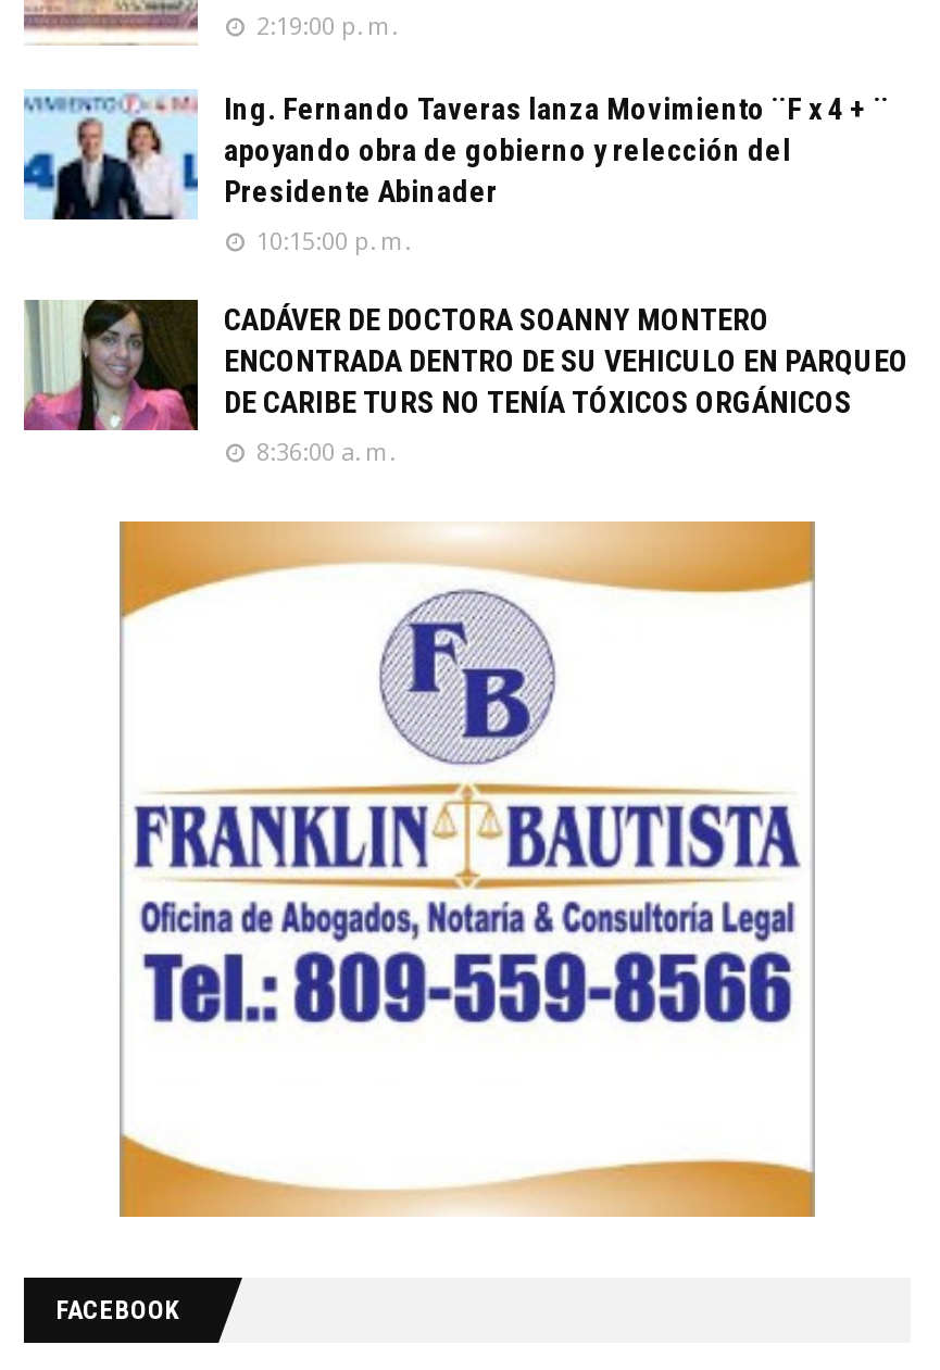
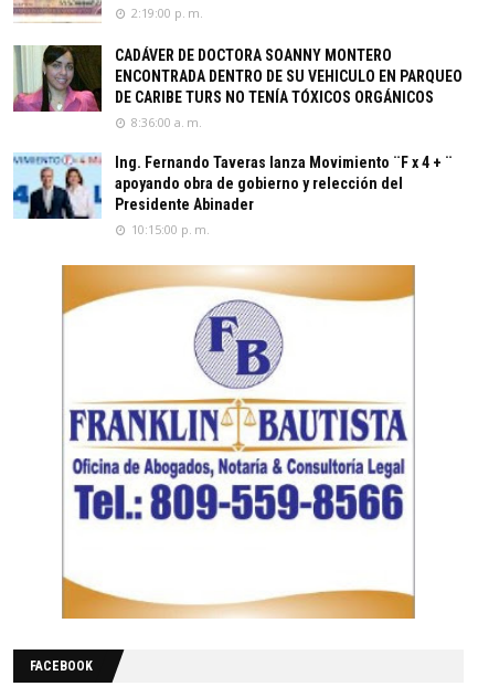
moved down: [image] | Ing. Fernando Taveras lanza Movimiento ¨F x 4 + ¨ | apoyando obra de gobierno y relección del | Presidente Abinader | 10:15:00 p. m.

moved up: [image] | CADÁVER DE DOCTORA SOANNY MONTERO | ENCONTRADA DENTRO DE SU VEHICULO EN PARQUEO | DE CARIBE TURS NO TENÍA TÓXICOS ORGÁNICOS | 8:36:00 a. m.
